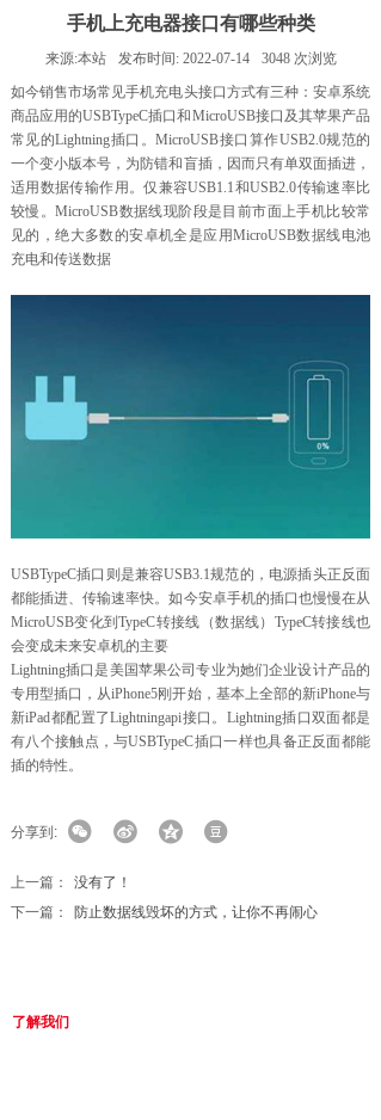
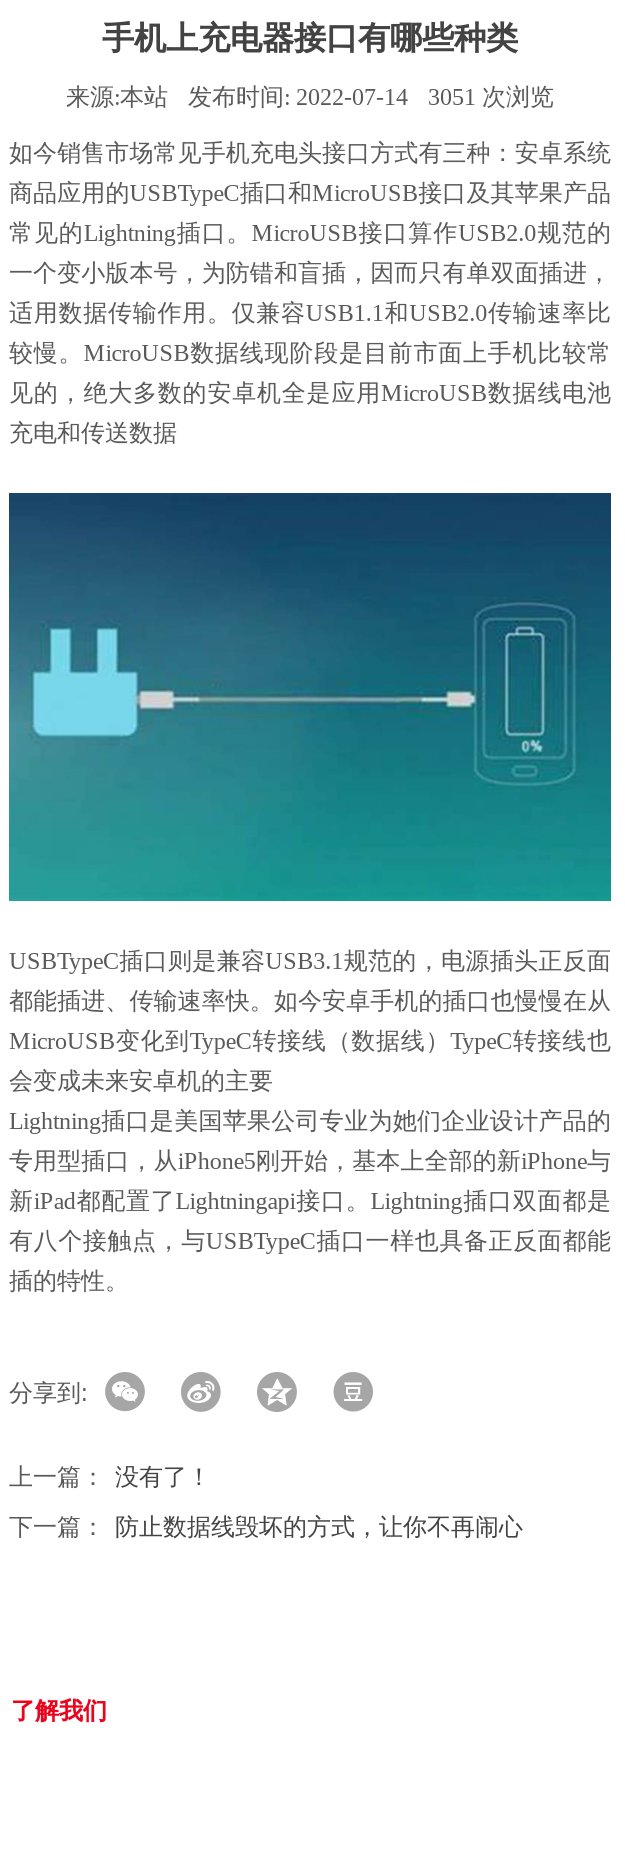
- 来源:本站 发布时间: 2022-07-14 3048次浏览
+ 来源:本站 发布时间: 2022-07-14 3051次浏览
